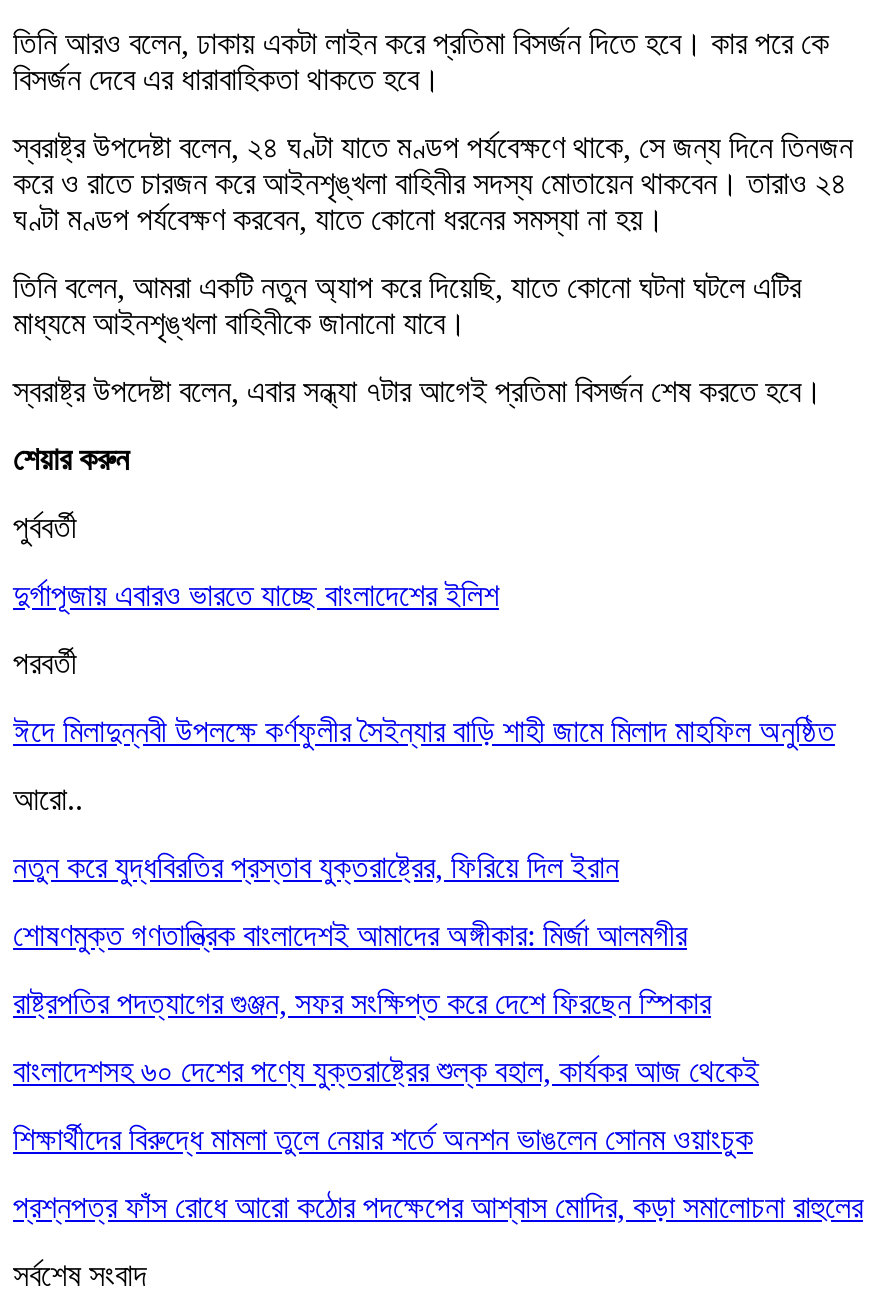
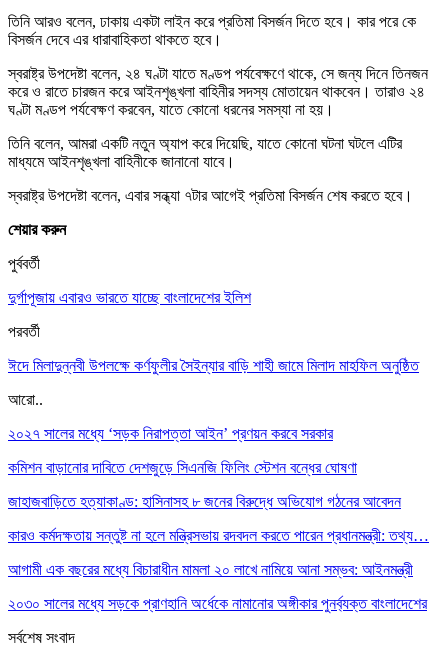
- নতুন করে যুদ্ধবিরতির প্রস্তাব যুক্তরাষ্ট্রের, ফিরিয়ে দিল ইরান
+ ২০২৭ সালের মধ্যে ‘সড়ক নিরাপত্তা আইন’ প্রণয়ন করবে সরকার

- শোষণমুক্ত গণতান্ত্রিক বাংলাদেশই আমাদের অঙ্গীকার: মির্জা আলমগীর
+ কমিশন বাড়ানোর দাবিতে দেশজুড়ে সিএনজি ফিলিং স্টেশন বন্ধের ঘোষণা

- রাষ্ট্রপতির পদত্যাগের গুঞ্জন, সফর সংক্ষিপ্ত করে দেশে ফিরছেন স্পিকার
+ জাহাজবাড়িতে হত্যাকাণ্ড: হাসিনাসহ ৮ জনের বিরুদ্ধে অভিযোগ গঠনের আবেদন

- বাংলাদেশসহ ৬০ দেশের পণ্যে যুক্তরাষ্ট্রের শুল্ক বহাল, কার্যকর আজ থেকেই
+ কারও কর্মদক্ষতায় সন্তুষ্ট না হলে মন্ত্রিসভায় রদবদল করতে পারেন প্রধানমন্ত্রী: তথ্য…

- শিক্ষার্থীদের বিরুদ্ধে মামলা তুলে নেয়ার শর্তে অনশন ভাঙলেন সোনম ওয়াংচুক
+ আগামী এক বছরের মধ্যে বিচারাধীন মামলা ২০ লাখে নামিয়ে আনা সম্ভব: আইনমন্ত্রী

- প্রশ্নপত্র ফাঁস রোধে আরো কঠোর পদক্ষেপের আশ্বাস মোদির, কড়া সমালোচনা রাহুলের
+ ২০৩০ সালের মধ্যে সড়কে প্রাণহানি অর্ধেকে নামানোর অঙ্গীকার পুনর্ব্যক্ত বাংলাদেশের
